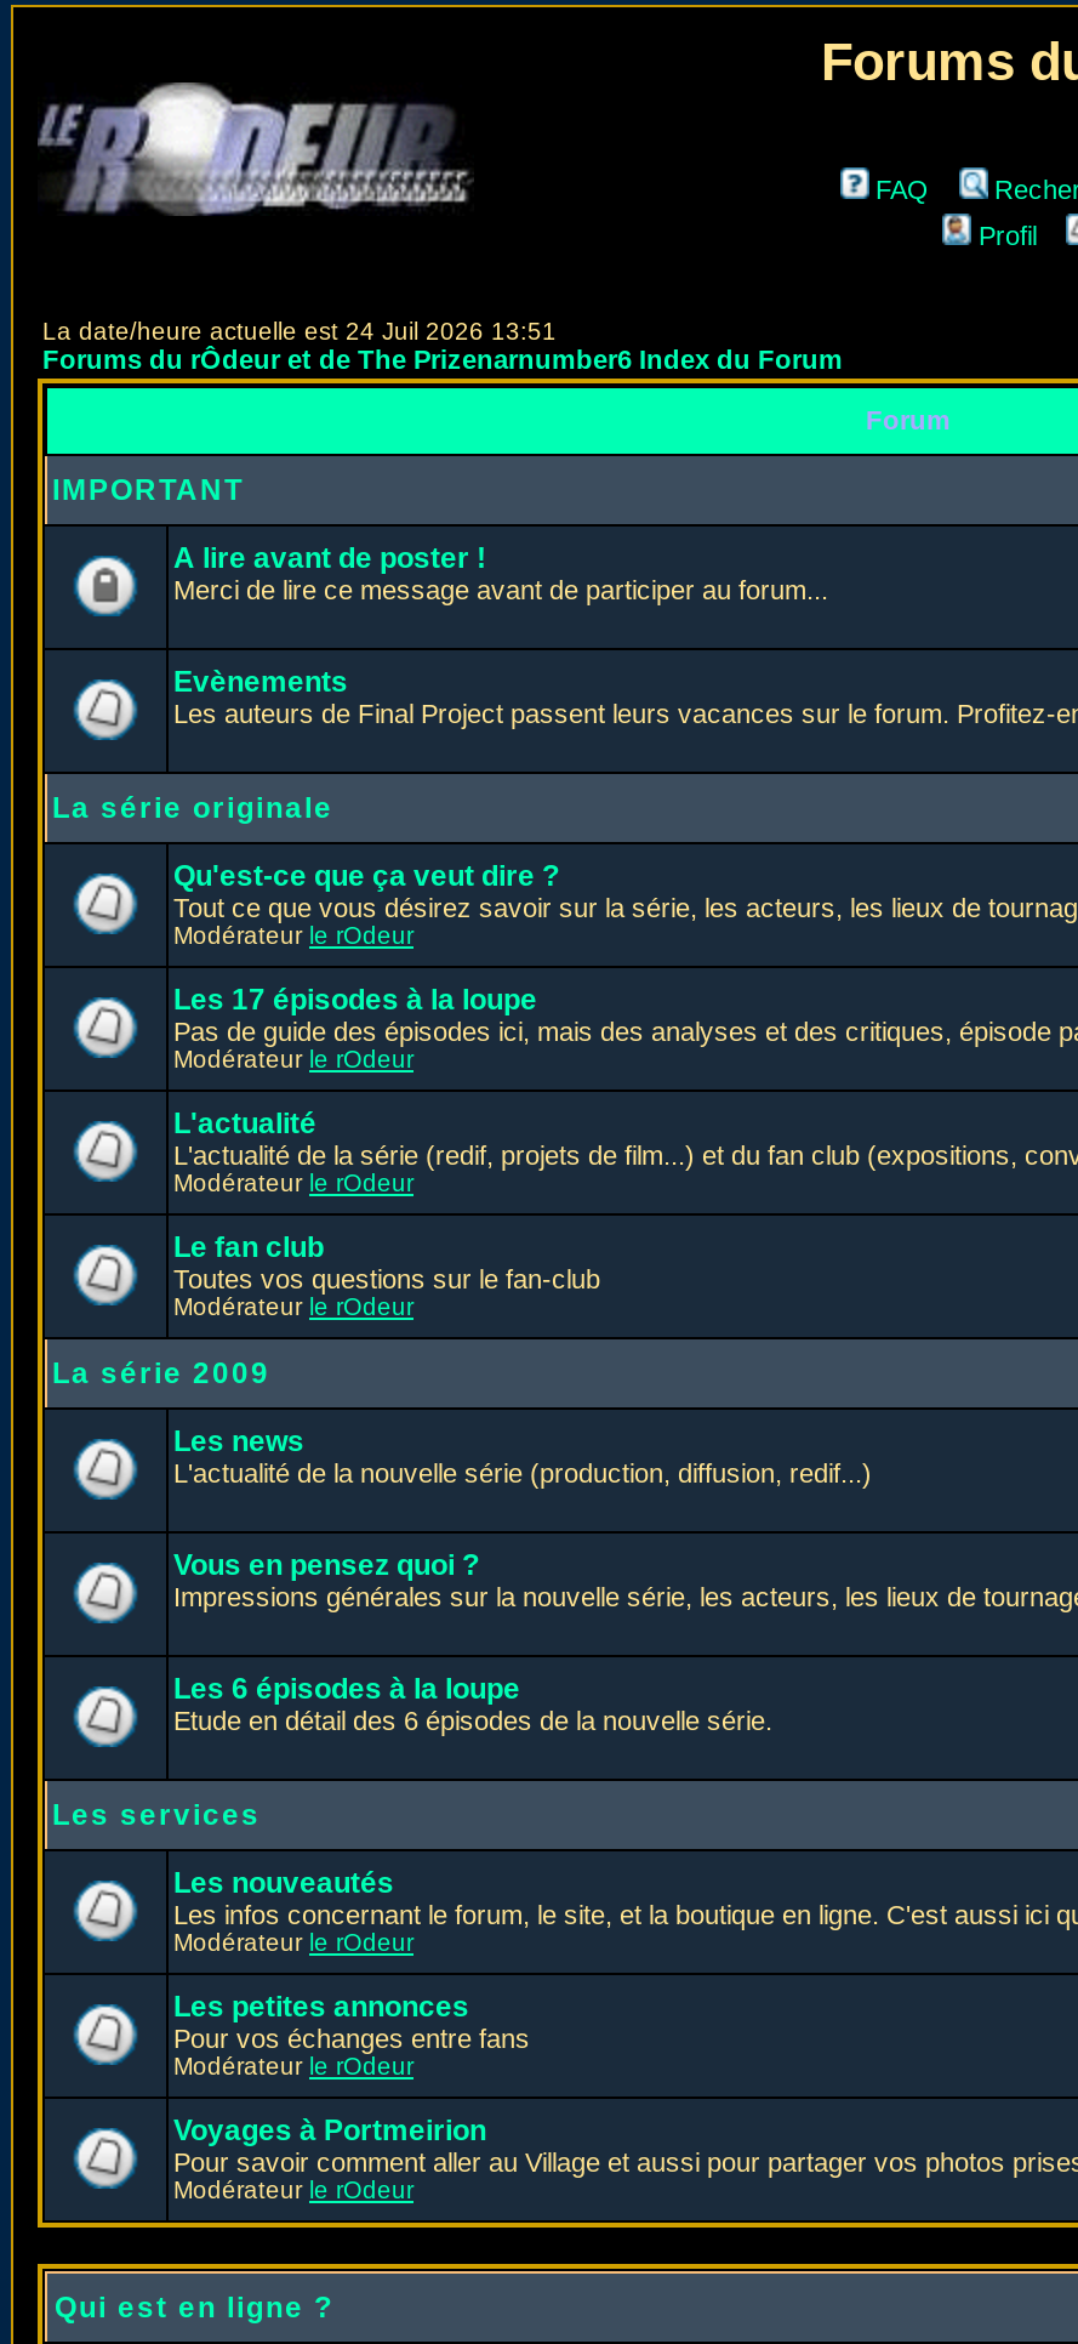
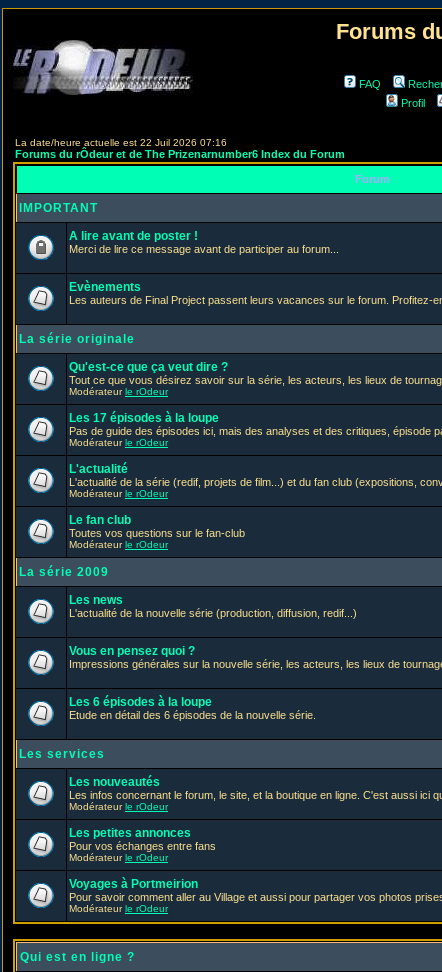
- La date/heure actuelle est 24 Juil 2026 13:51
+ La date/heure actuelle est 22 Juil 2026 07:16
